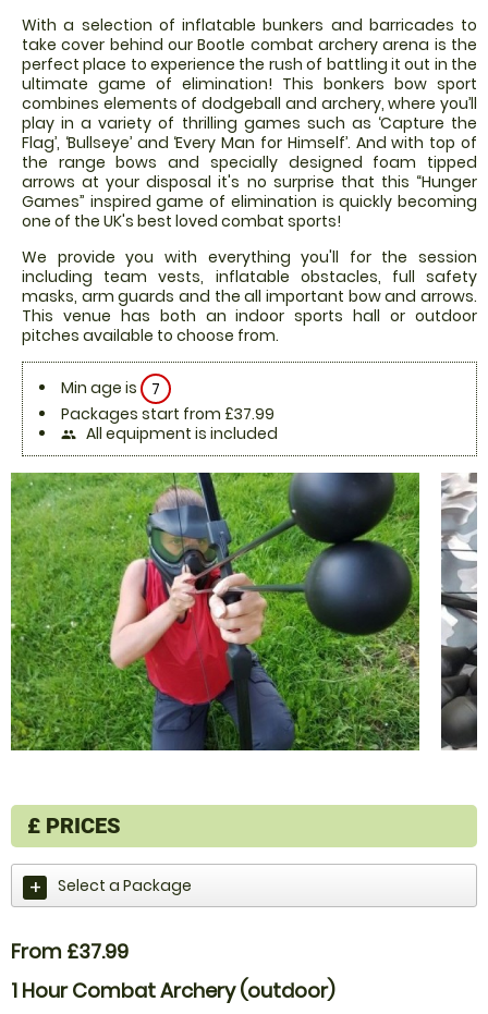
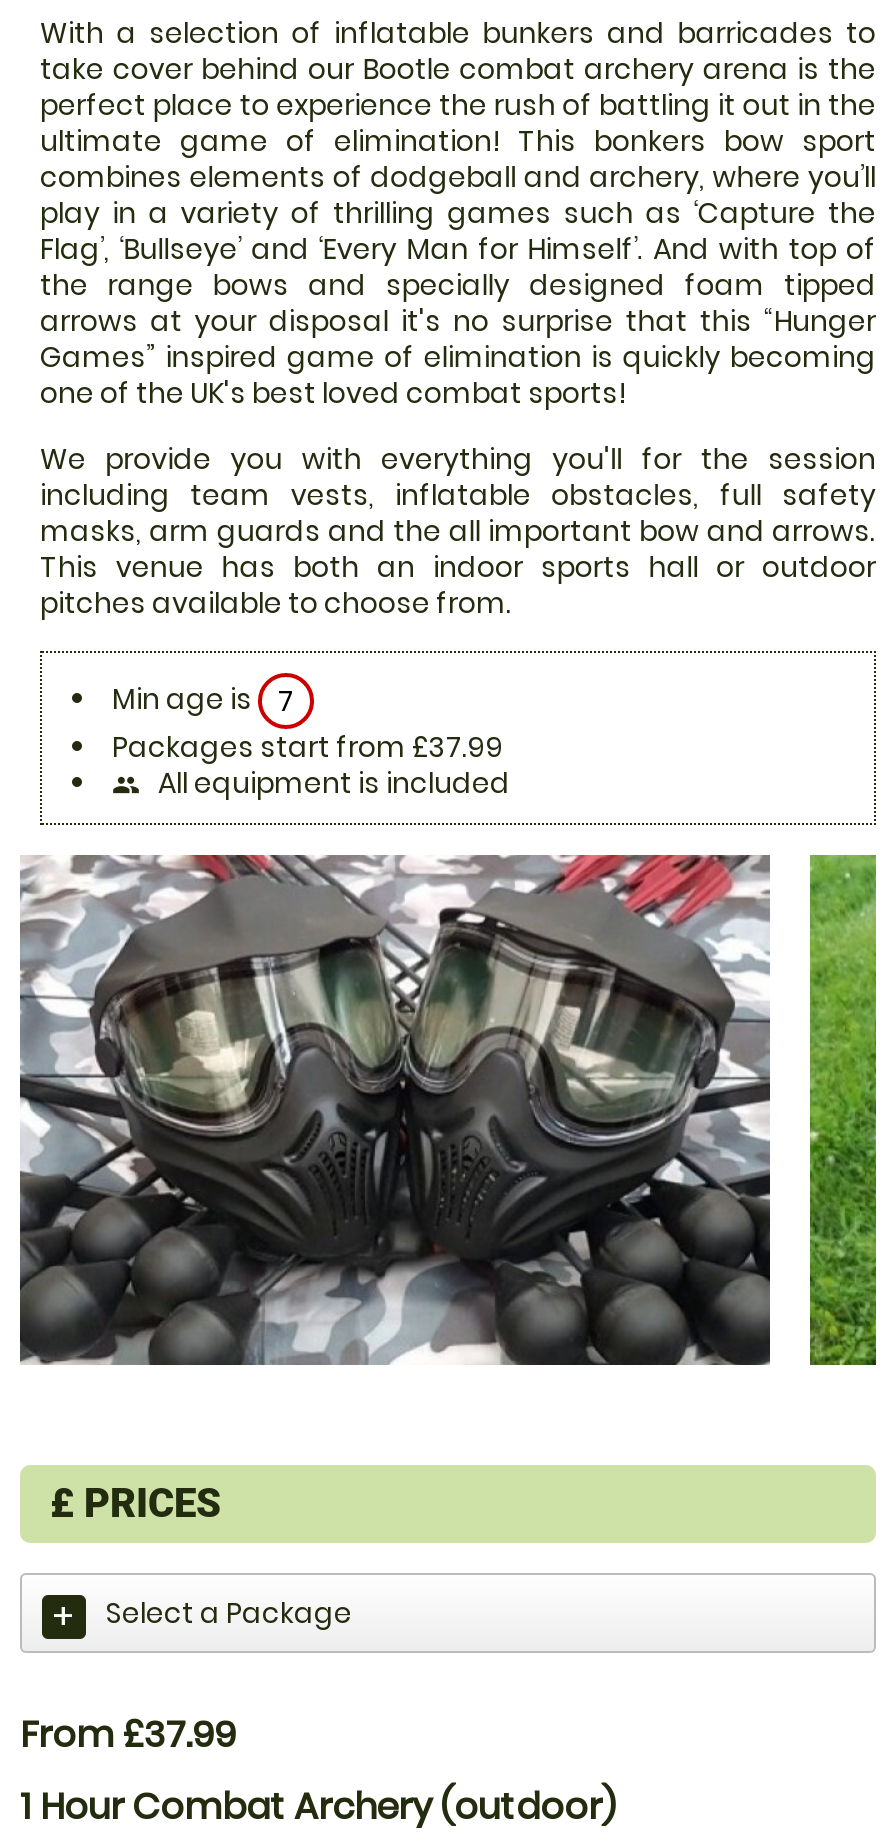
- [image]
+ [image]

- [image]
+ [image]
